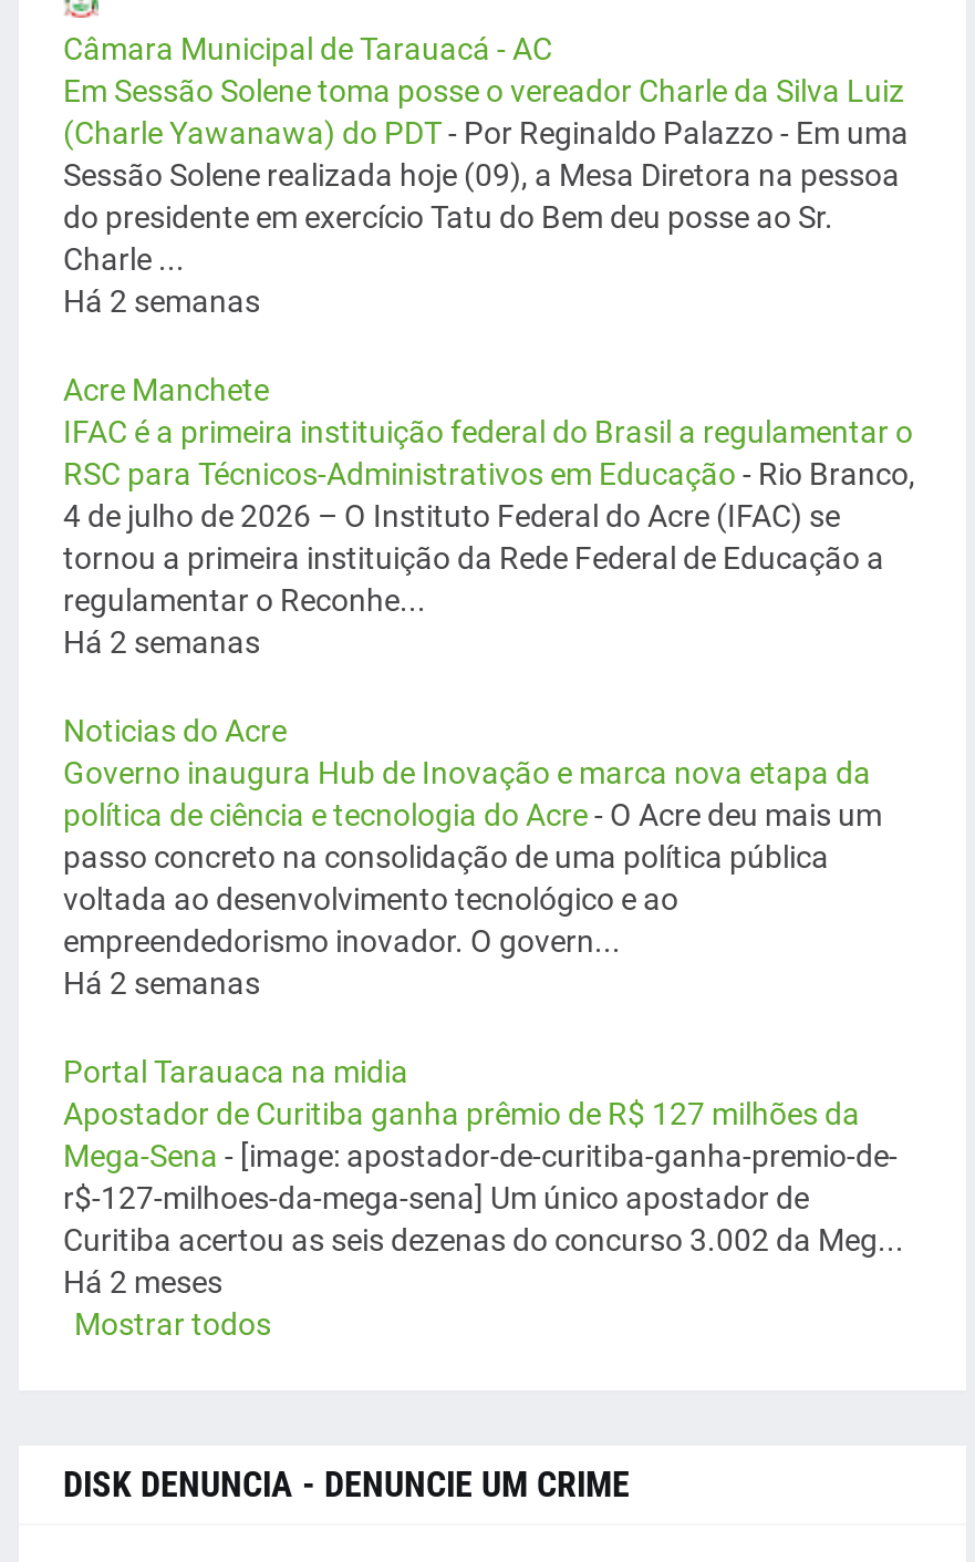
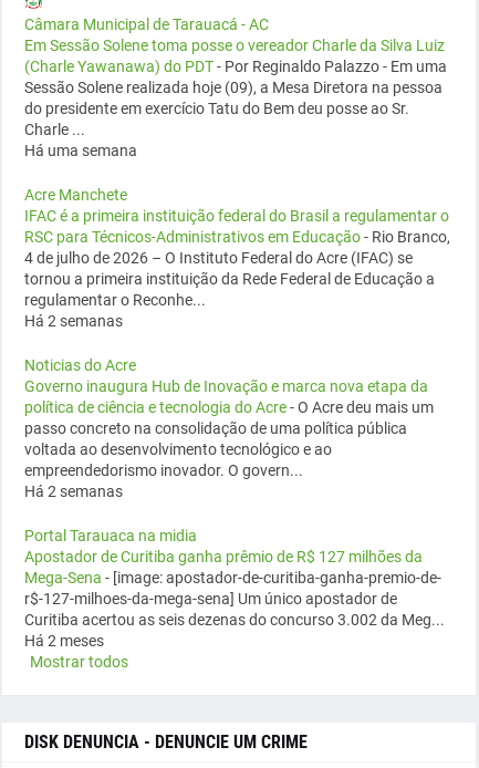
- Há 2 semanas
+ Há uma semana
